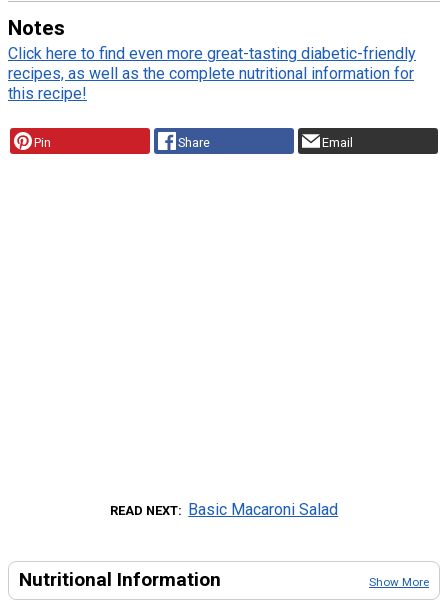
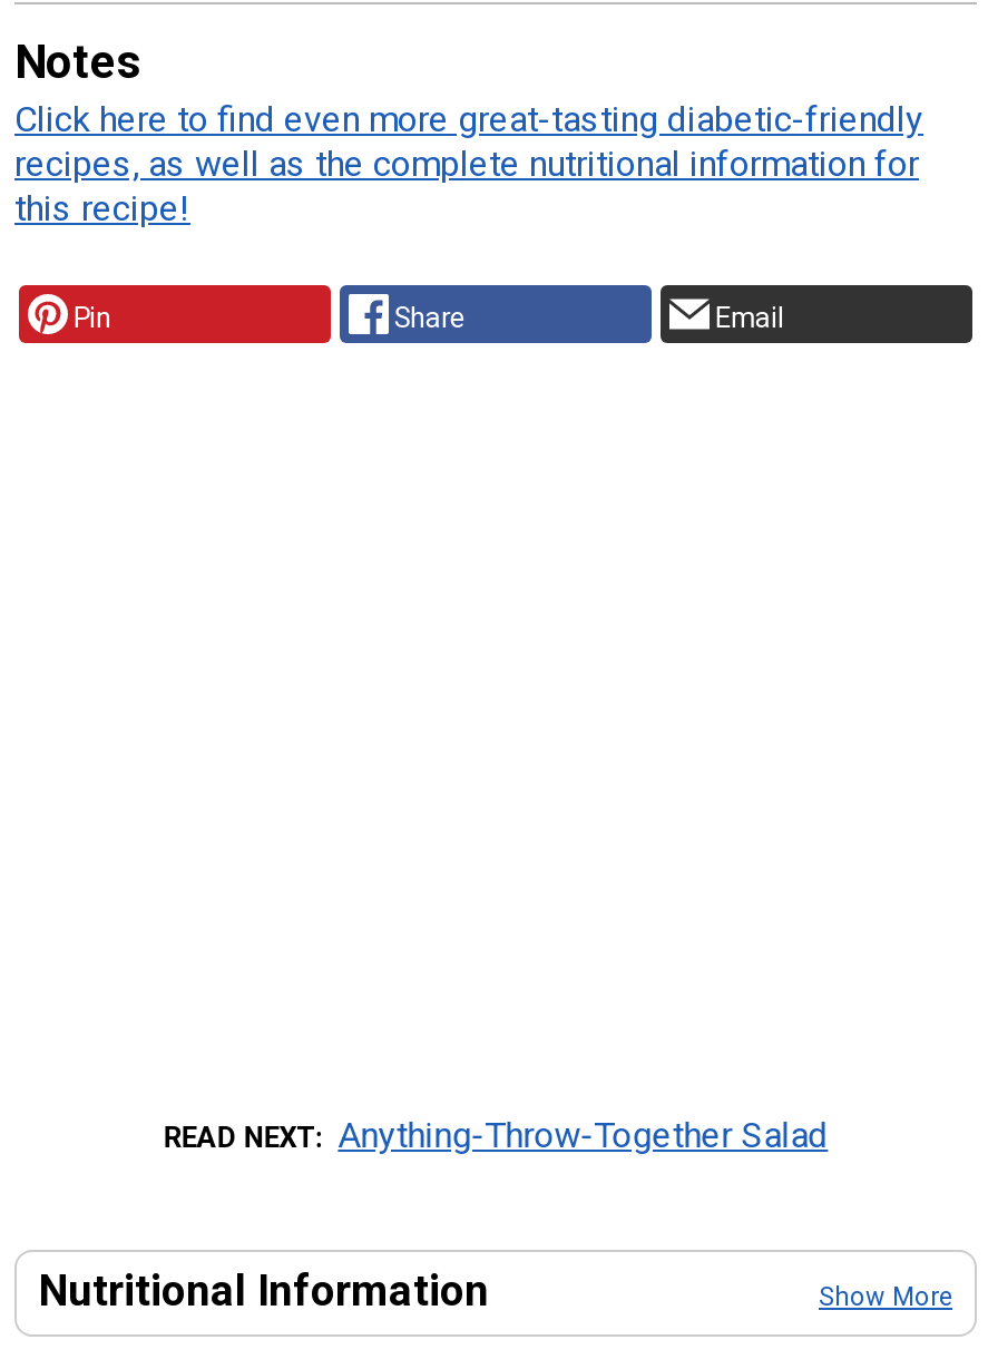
- Basic Macaroni Salad
+ Anything-Throw-Together Salad
